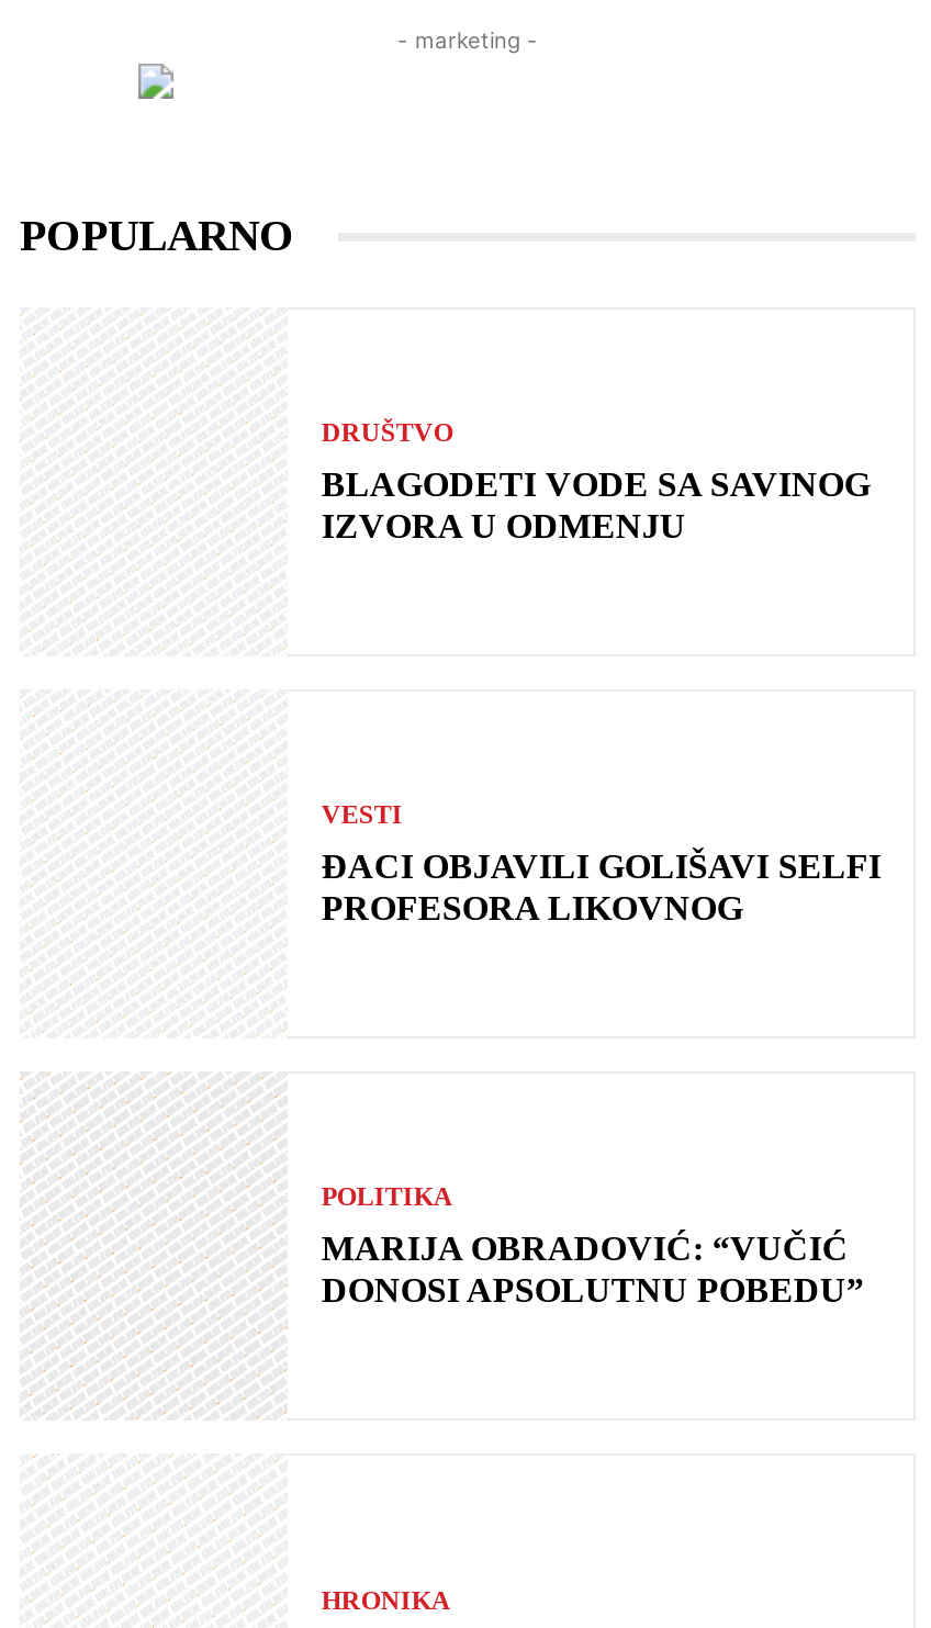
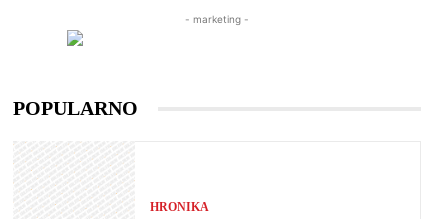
- DRUŠTVO
- BLAGODETI VODE SA SAVINOG
- IZVORA U ODMENJU

- VESTI
- ĐACI OBJAVILI GOLIŠAVI SELFI
- PROFESORA LIKOVNOG

- POLITIKA
- MARIJA OBRADOVIĆ: “VUČIĆ
- DONOSI APSOLUTNU POBEDU”
